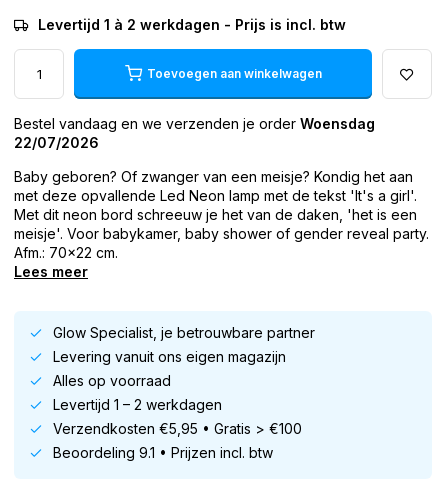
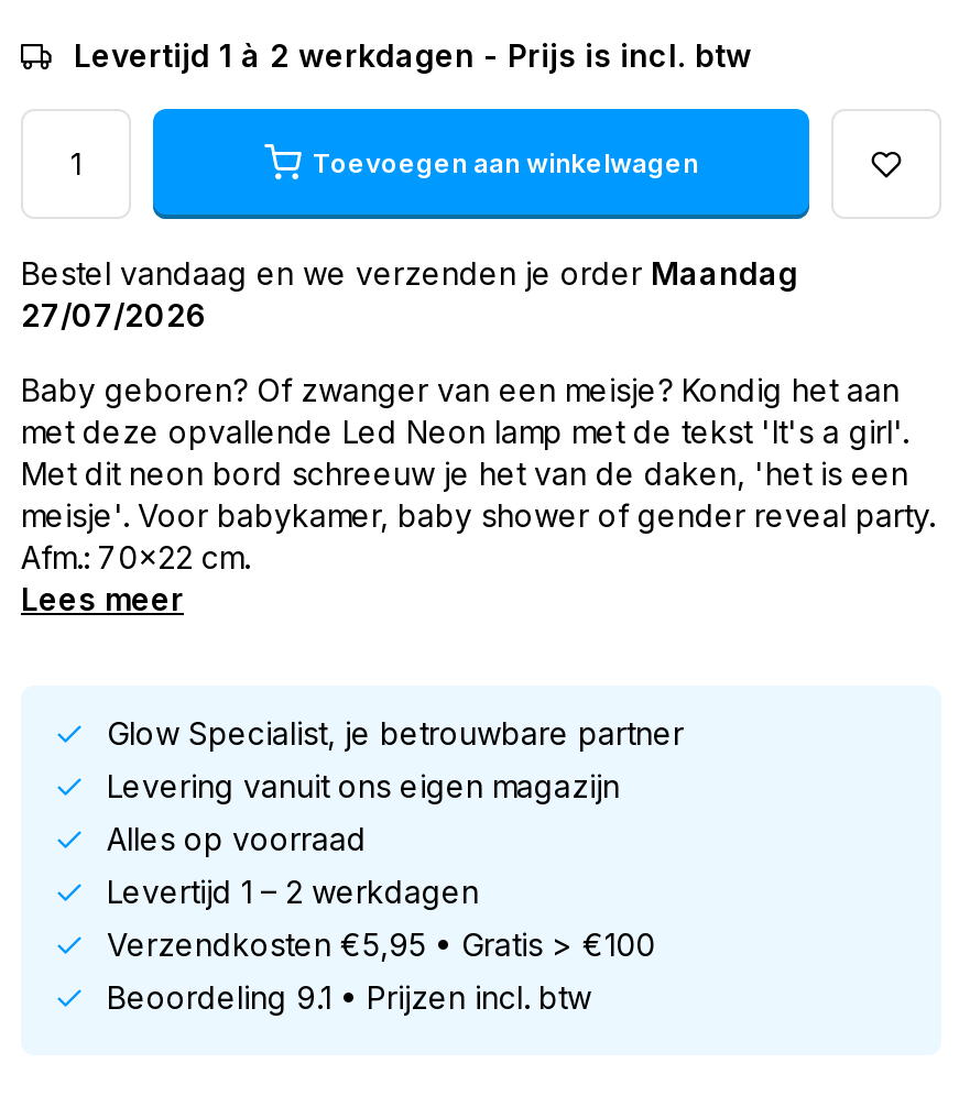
- Bestel vandaag en we verzenden je order Woensdag
+ Bestel vandaag en we verzenden je order Maandag

- 22/07/2026
+ 27/07/2026
